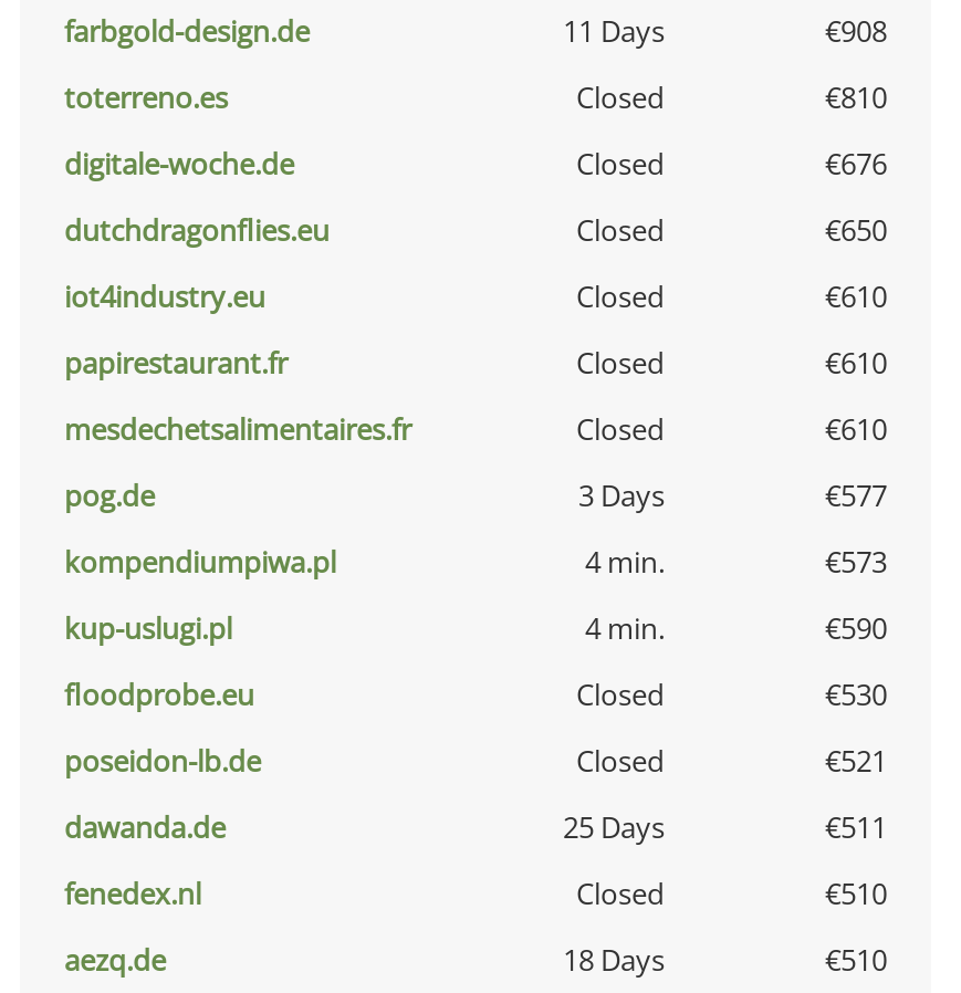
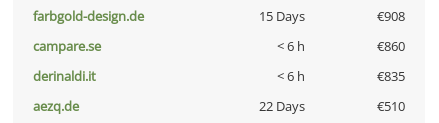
- 11 Days
+ 15 Days

- toterreno.es
- Closed
- €810
- digitale-woche.de
- Closed
- €676
- dutchdragonflies.eu
- Closed
- €650
- iot4industry.eu
- Closed
- €610
- papirestaurant.fr
- Closed
- €610
- mesdechetsalimentaires.fr
- Closed
- €610
- pog.de
- 3 Days
- €577
- kompendiumpiwa.pl
- 4 min.
- €573
- kup-uslugi.pl
- 4 min.
- €590
- floodprobe.eu
- Closed
- €530
- poseidon-lb.de
- Closed
- €521
- dawanda.de
- 25 Days
- €511
- fenedex.nl
- Closed
- €510
+ campare.se
+ < 6 h
+ €860
+ derinaldi.it
+ < 6 h
+ €835

- 18 Days
+ 22 Days
